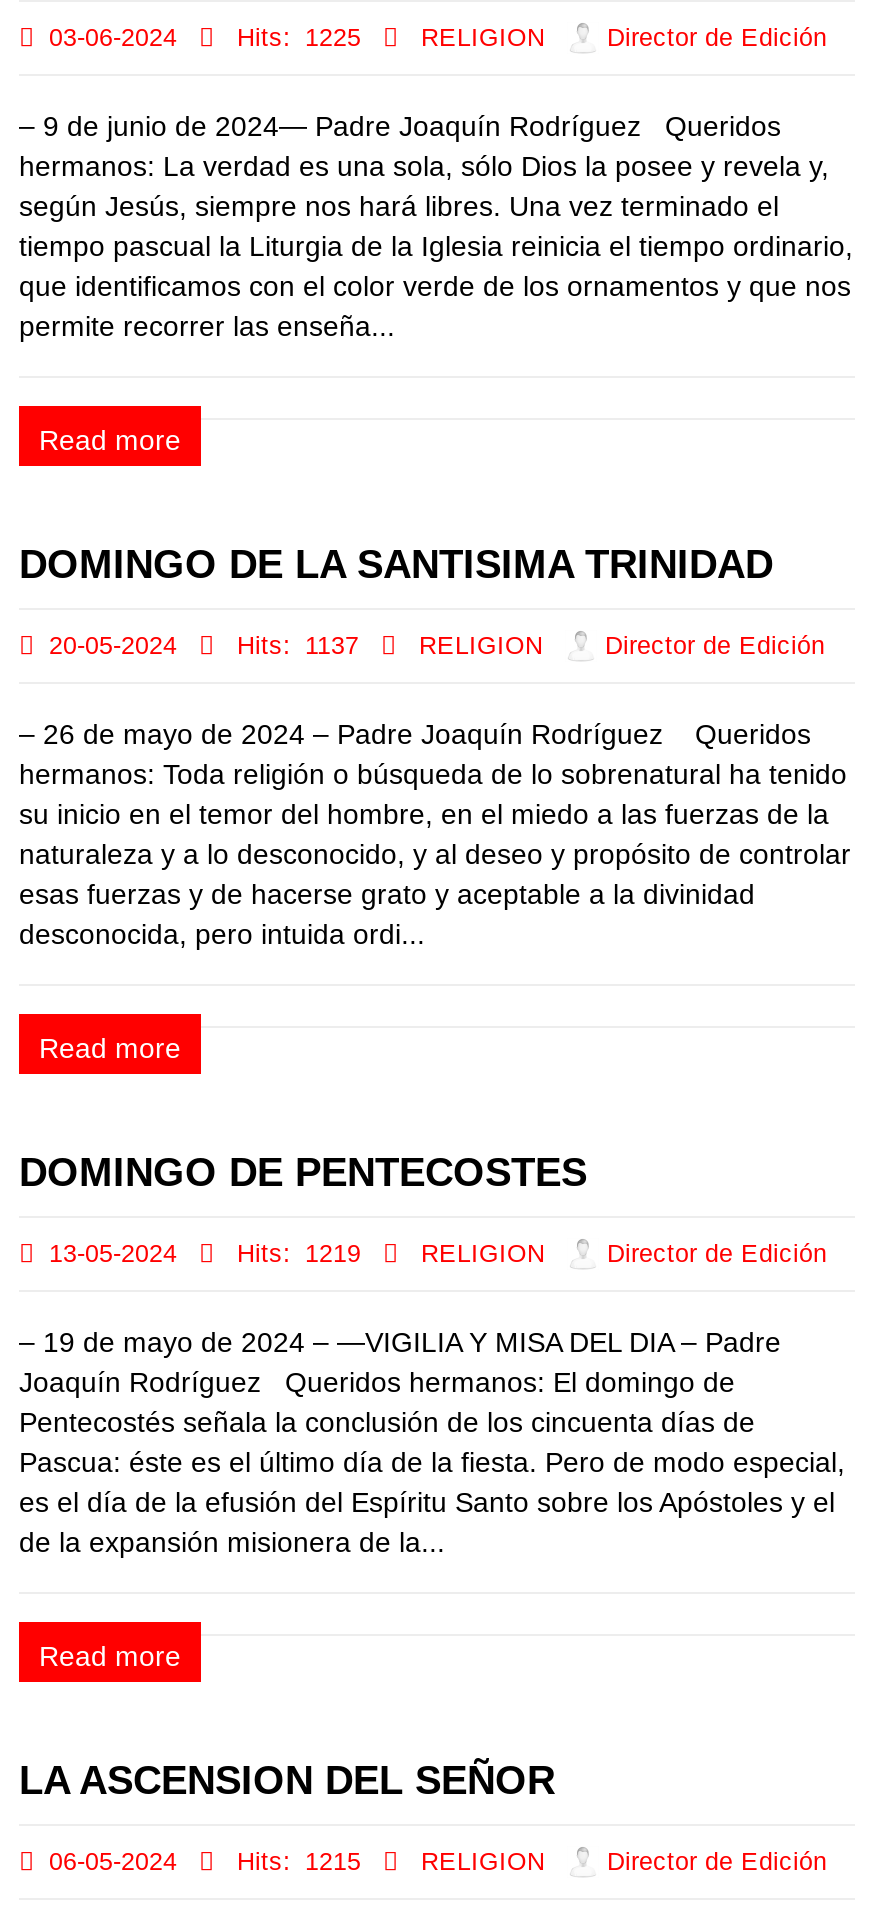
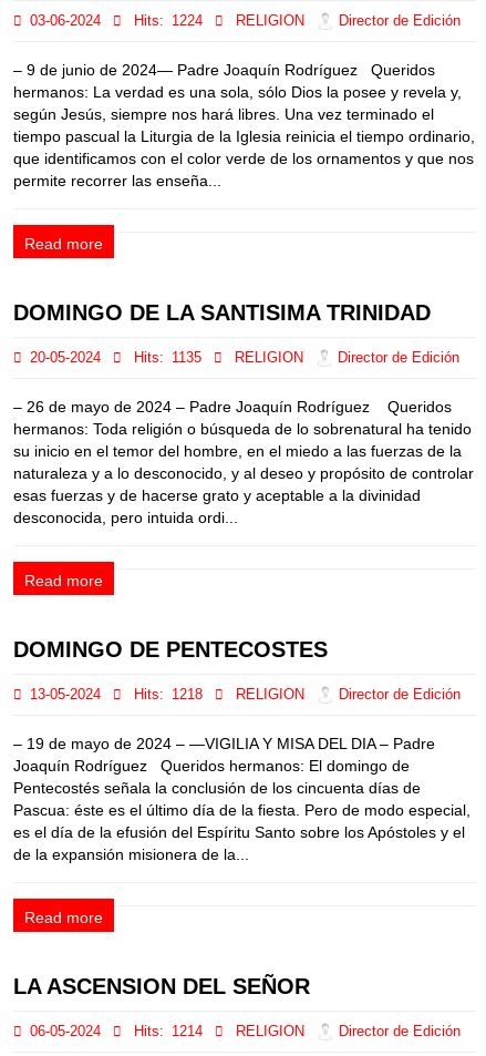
- Hits: 1225
+ Hits: 1224

- Hits: 1137
+ Hits: 1135

- Hits: 1219
+ Hits: 1218

- Hits: 1215
+ Hits: 1214
